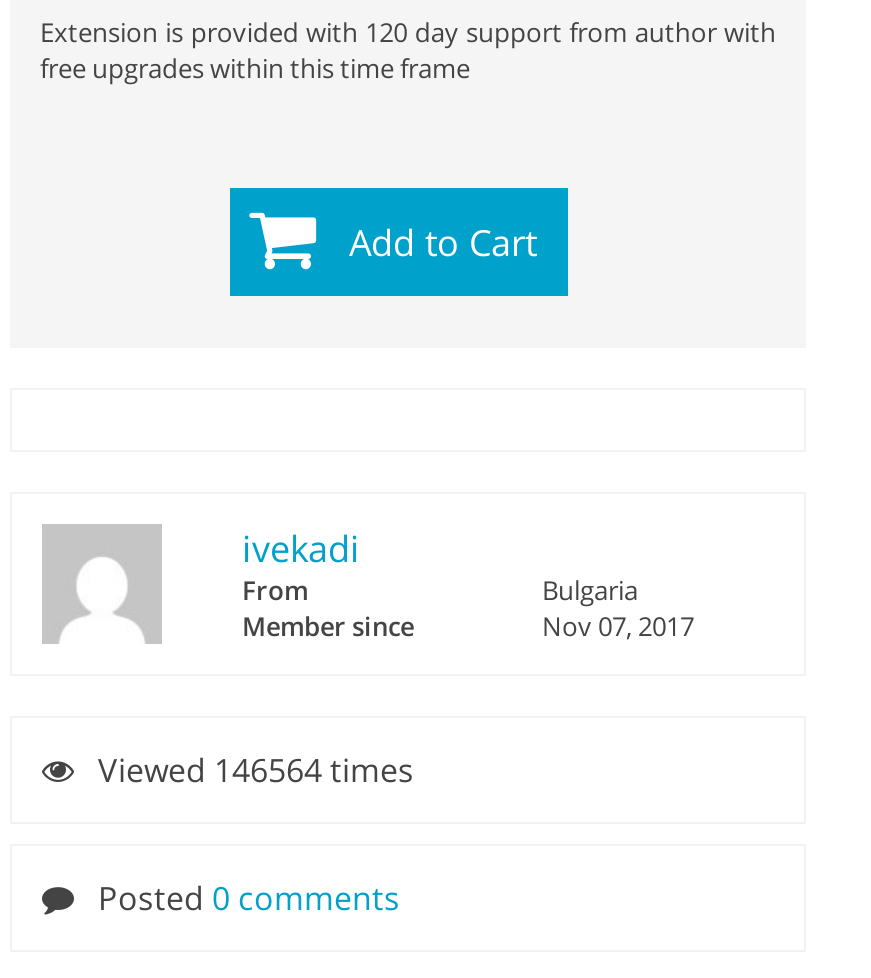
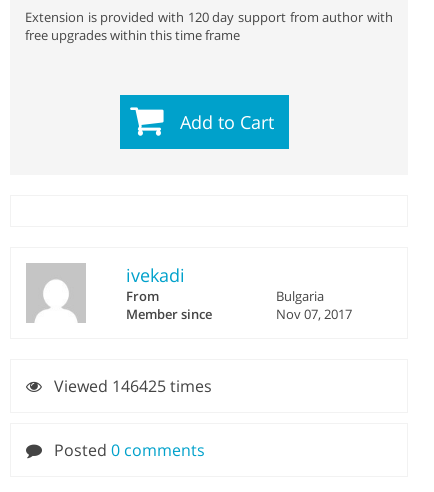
- Viewed 146564 times
+ Viewed 146425 times
